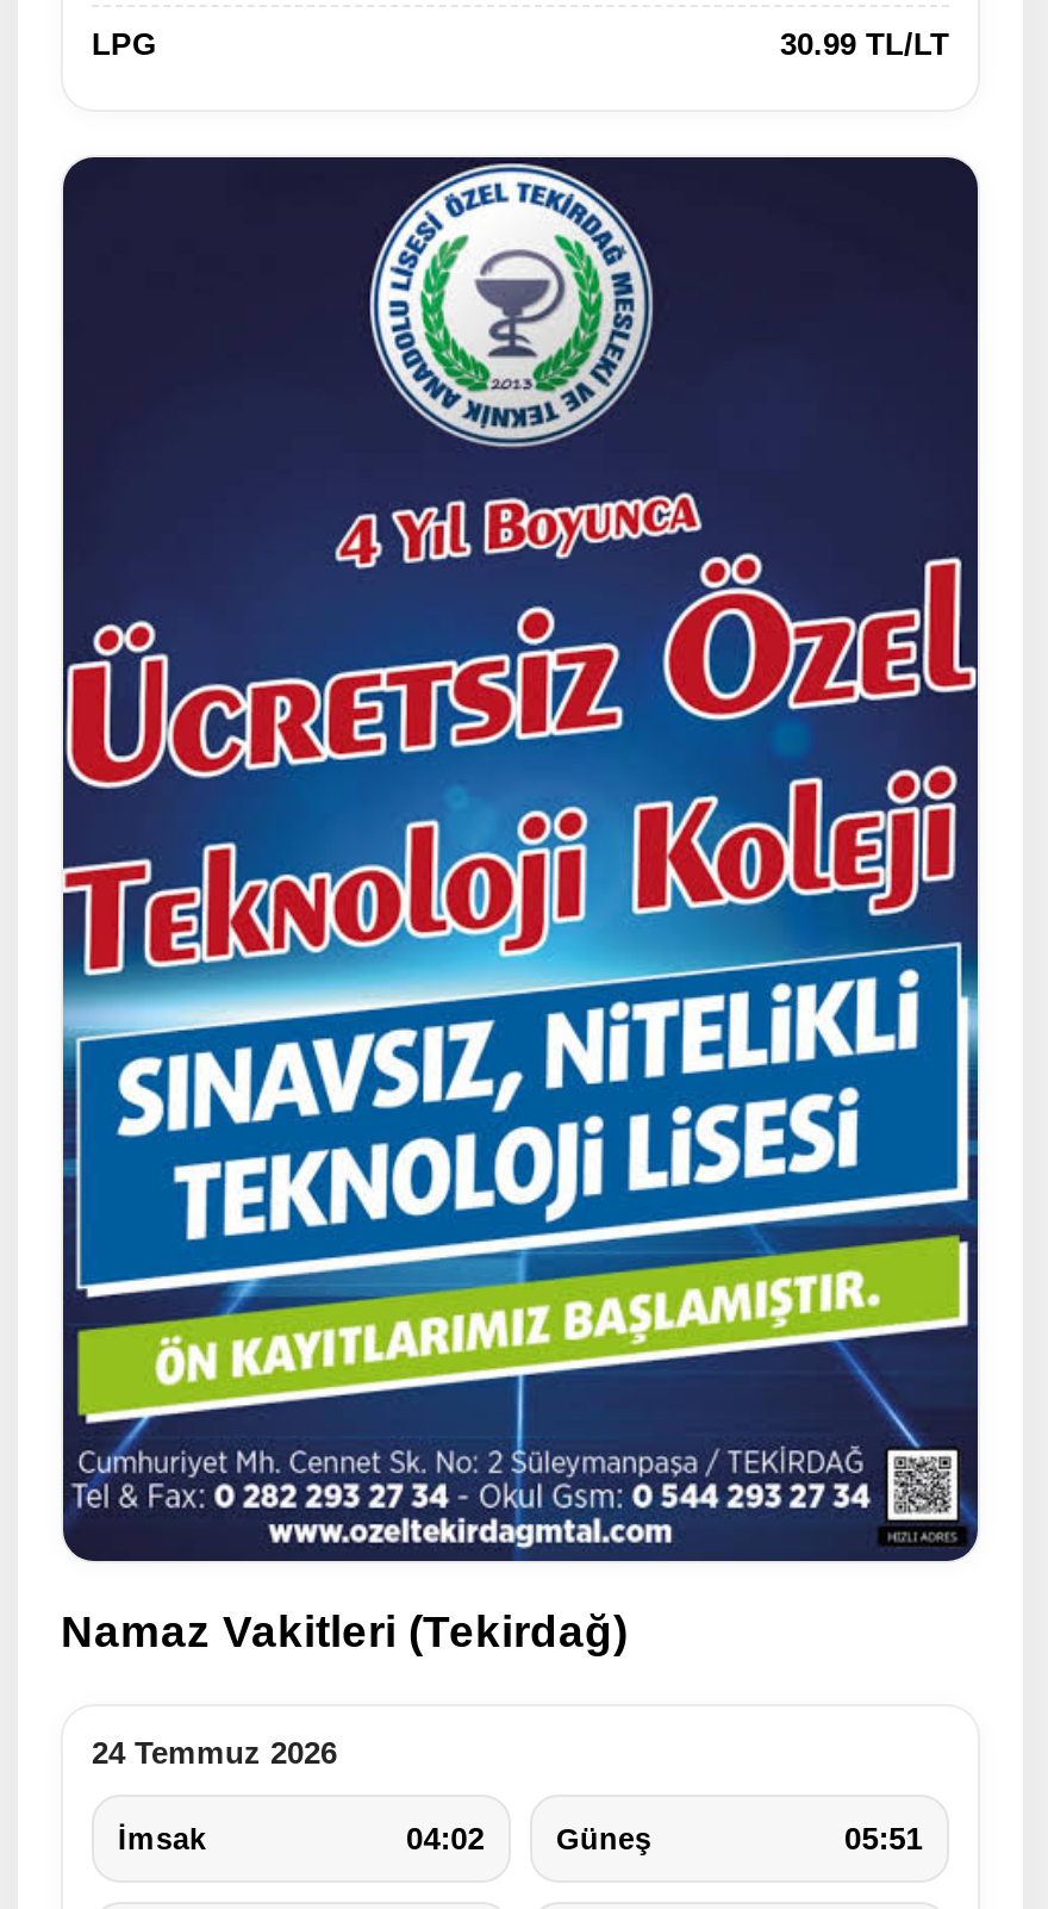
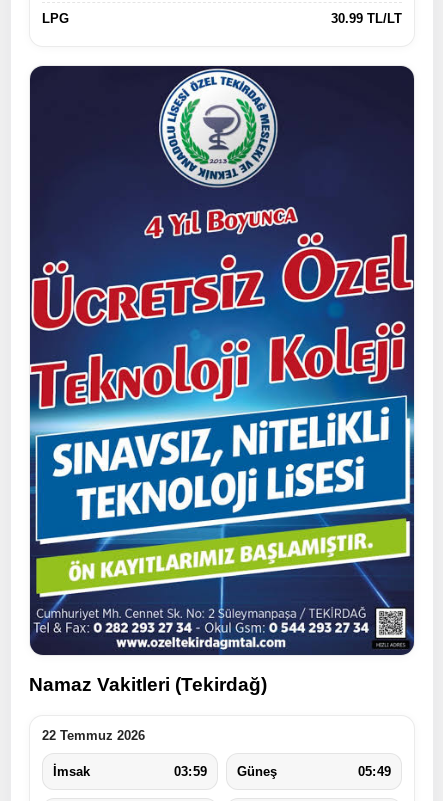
- 24 Temmuz 2026
+ 22 Temmuz 2026

- 04:02
+ 03:59

- 05:51
+ 05:49
